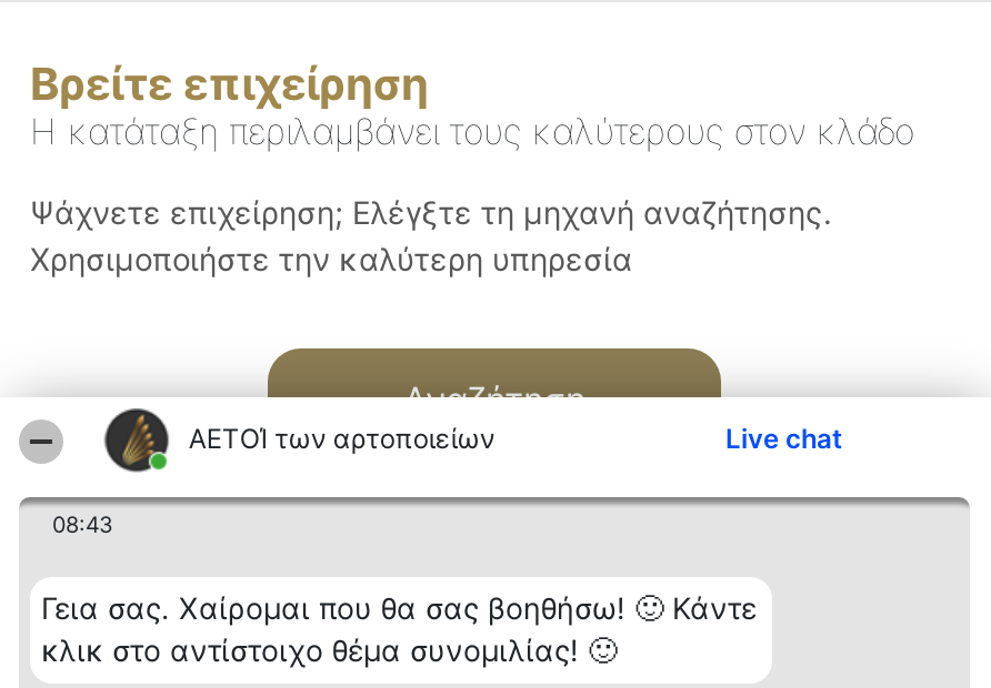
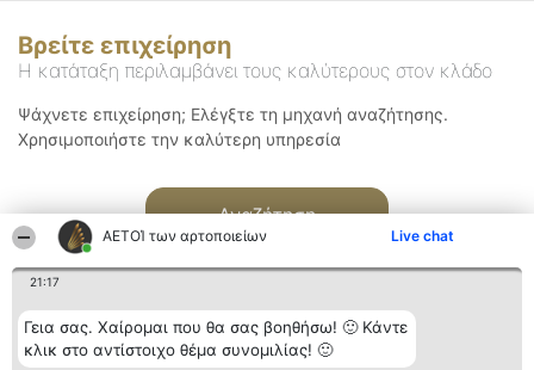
- 08:43
+ 21:17
